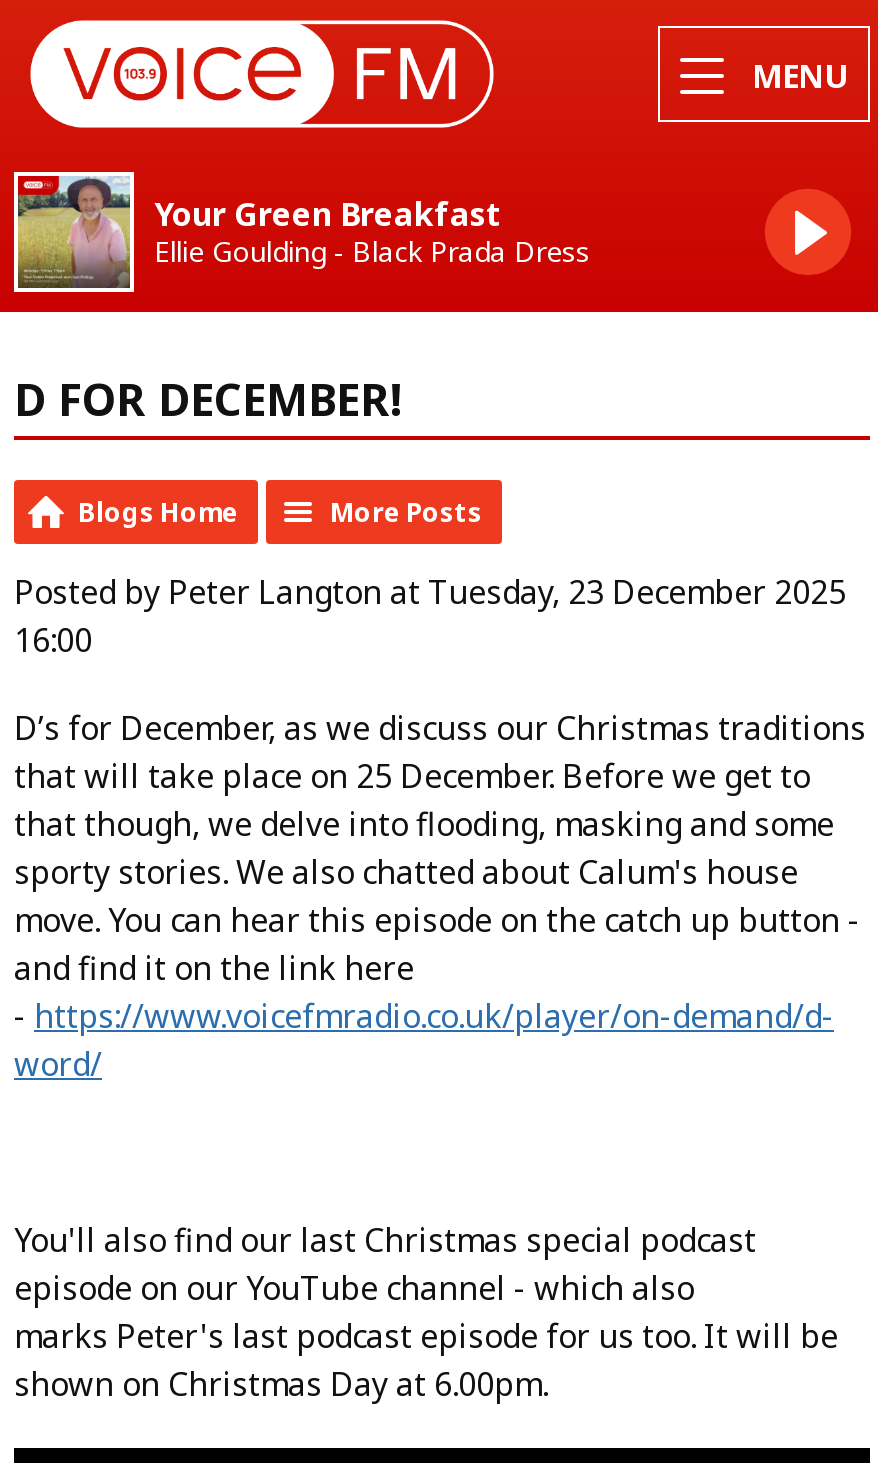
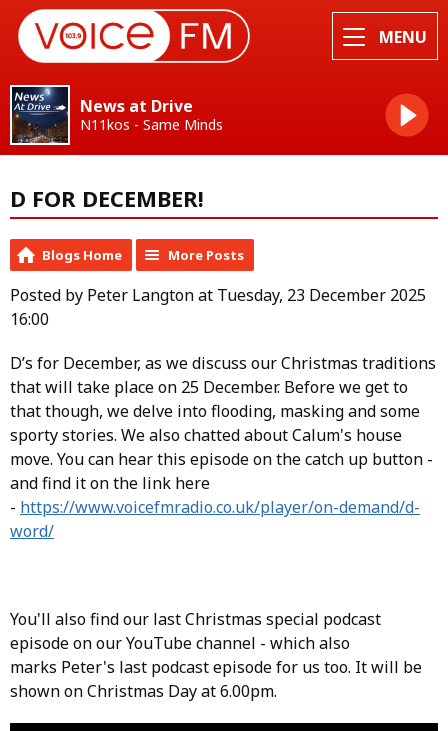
- [image]
- Your Green Breakfast
- Ellie Goulding - Black Prada Dress
+ [image]
+ News at Drive
+ N11kos - Same Minds
